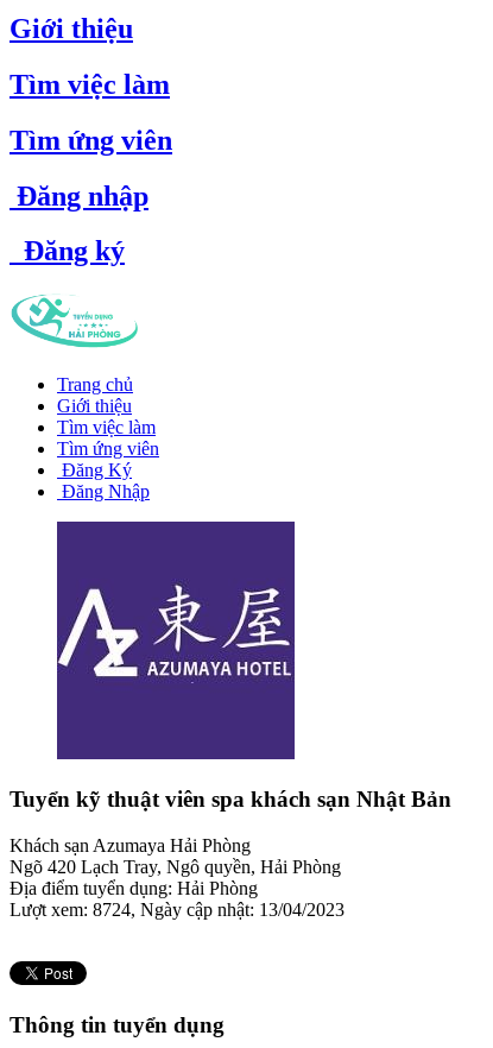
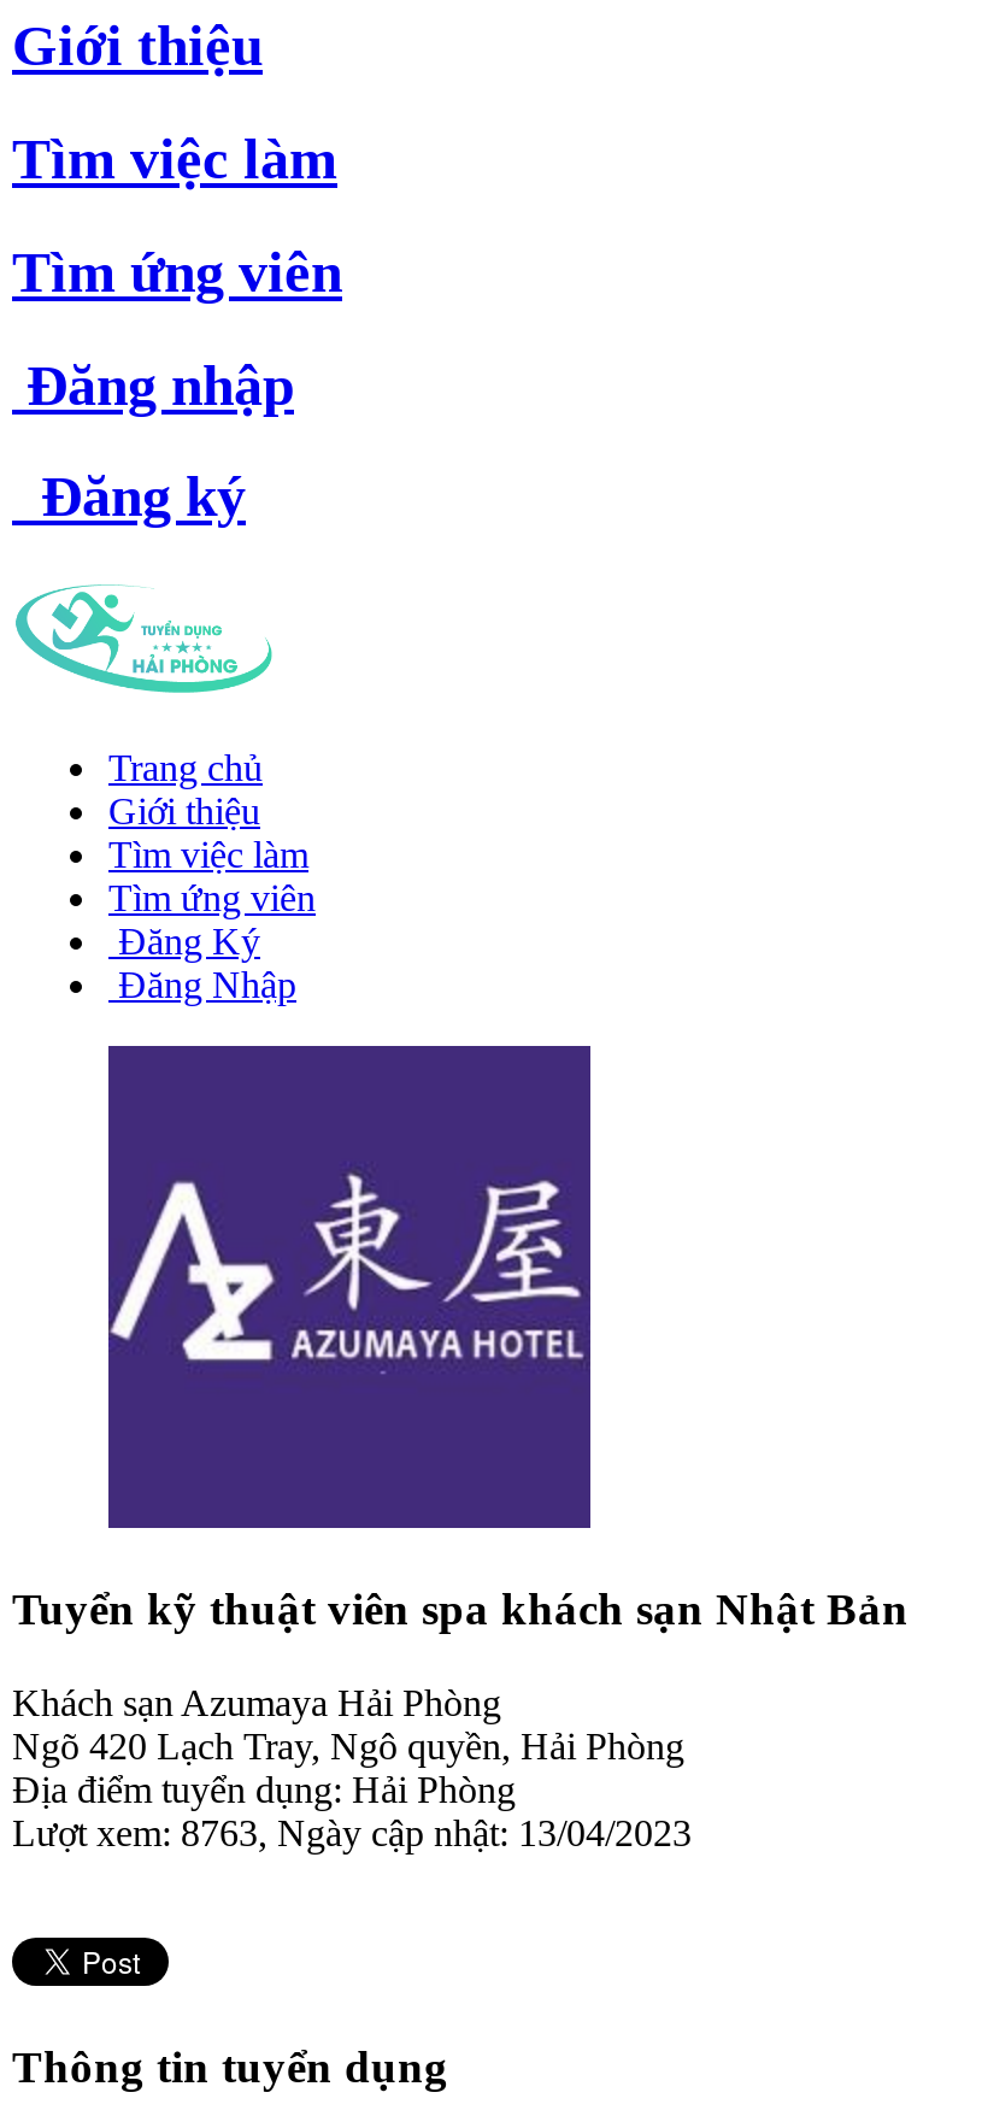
- Lượt xem: 8724, Ngày cập nhật: 13/04/2023
+ Lượt xem: 8763, Ngày cập nhật: 13/04/2023
